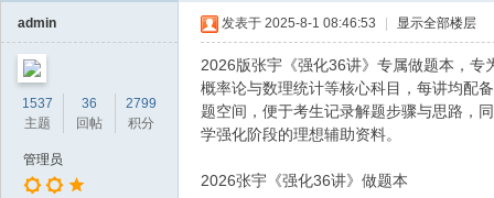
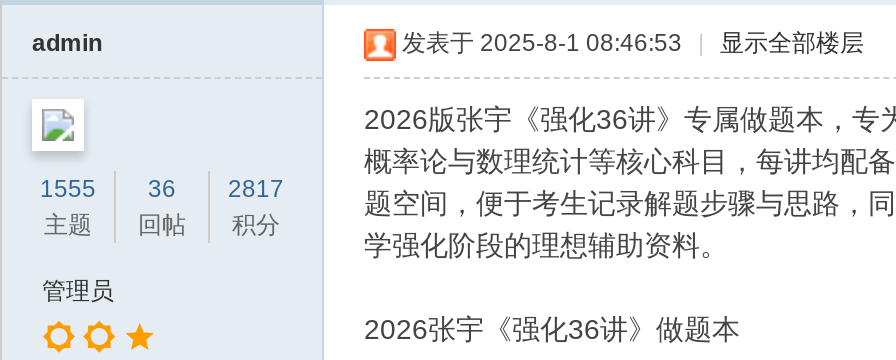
- 1537
+ 1555

- 2799
+ 2817
